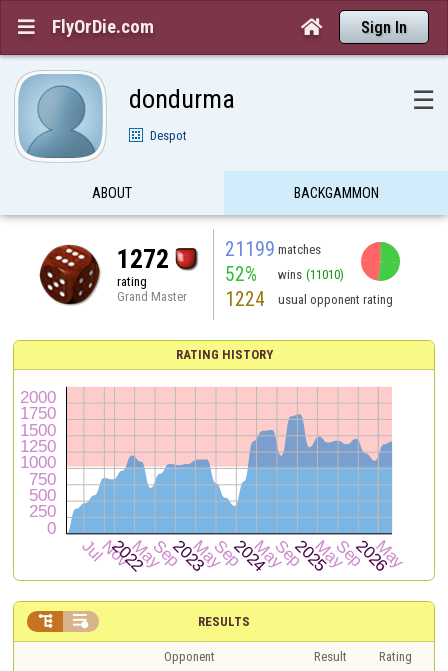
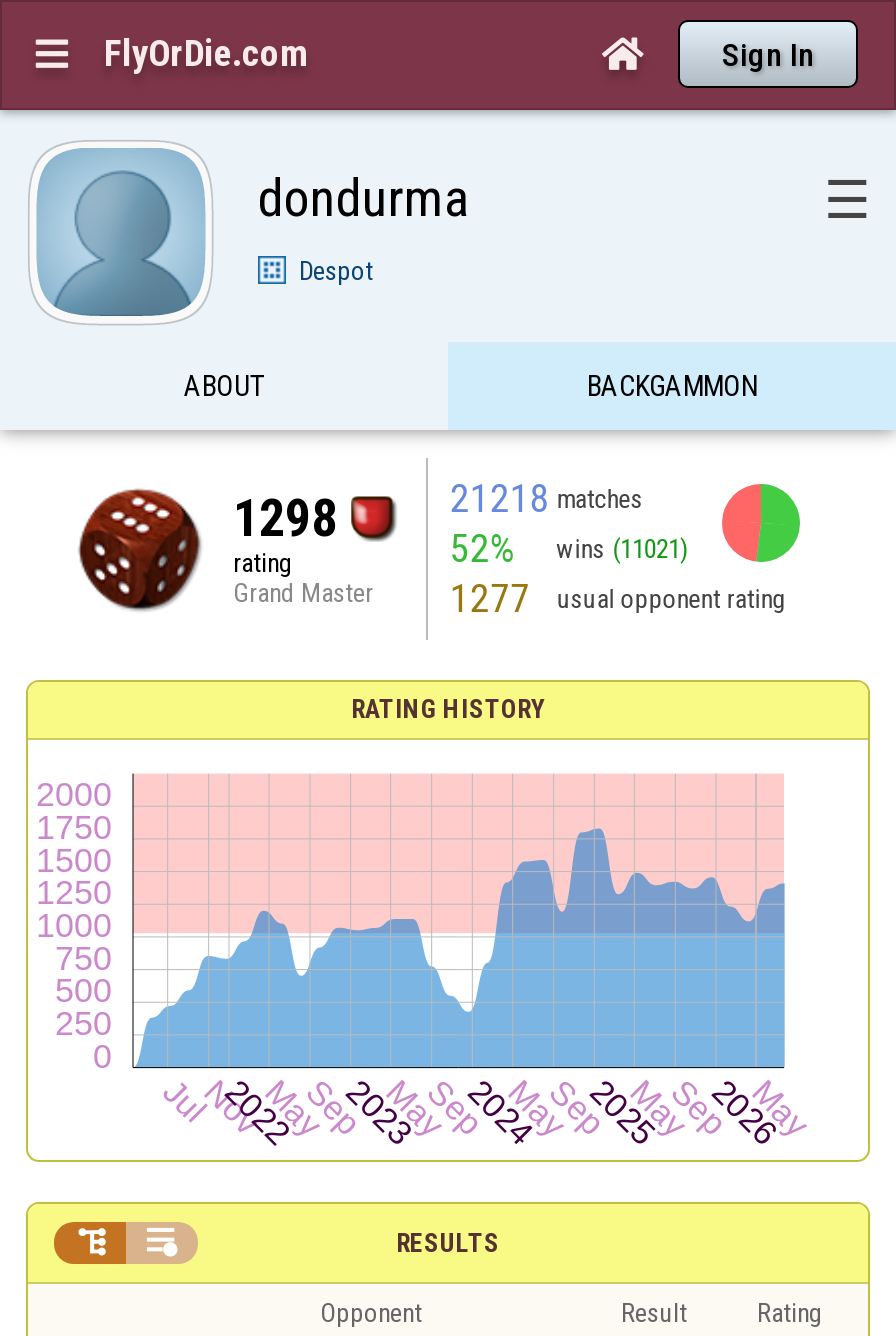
- 21199 matches
+ 21218 matches

- 1272
+ 1298

- 52% wins (11010)
+ 52% wins (11021)

- 1224 usual opponent rating
+ 1277 usual opponent rating
